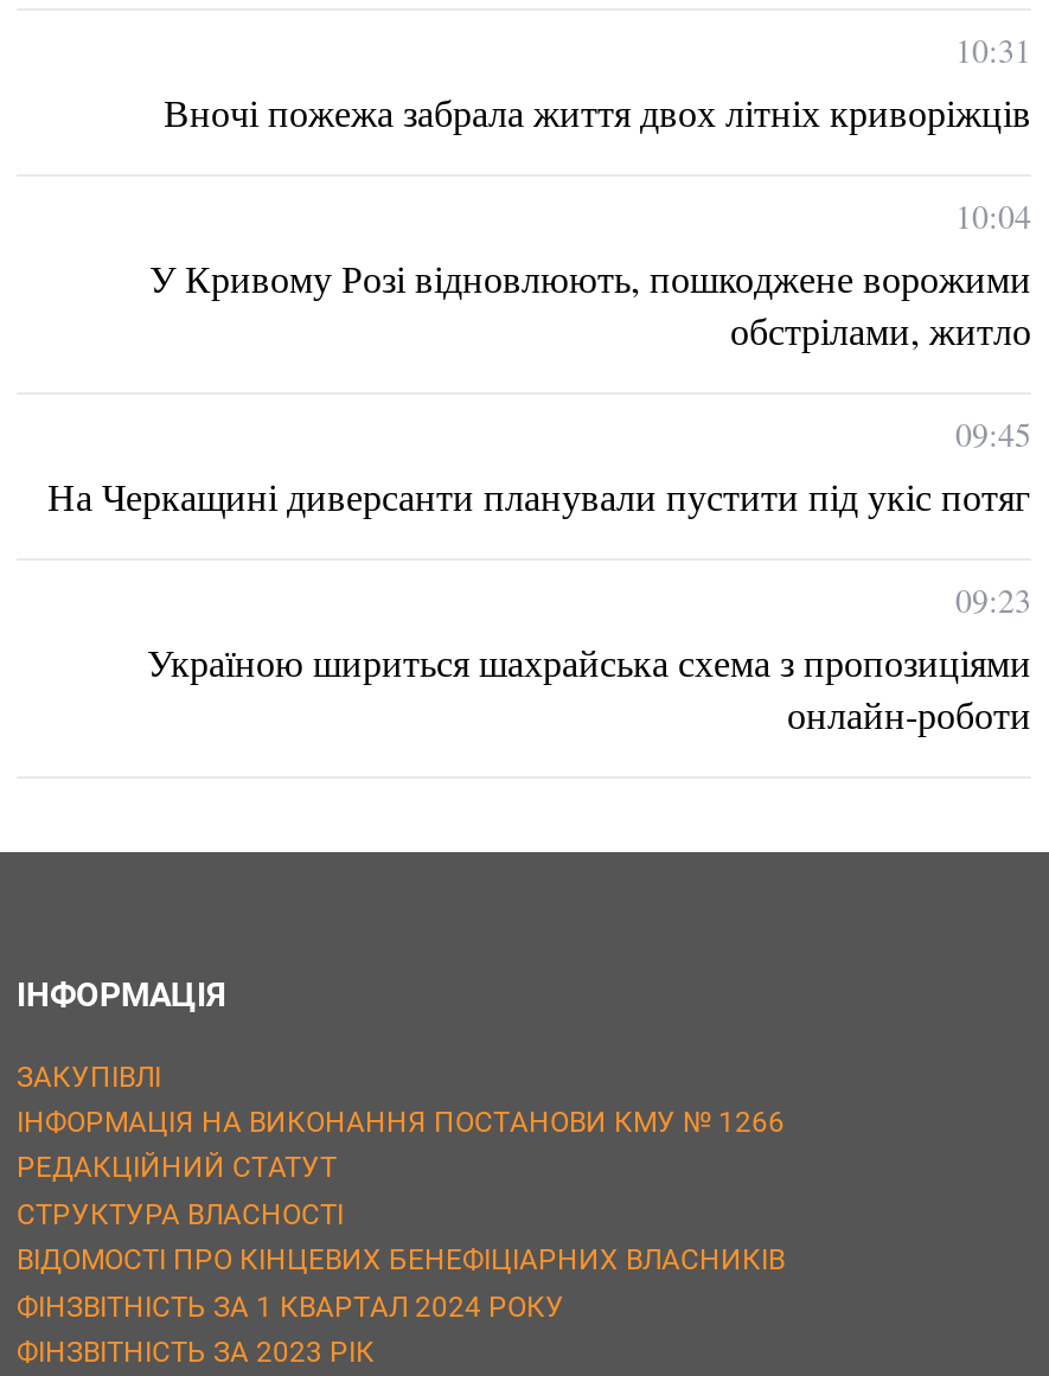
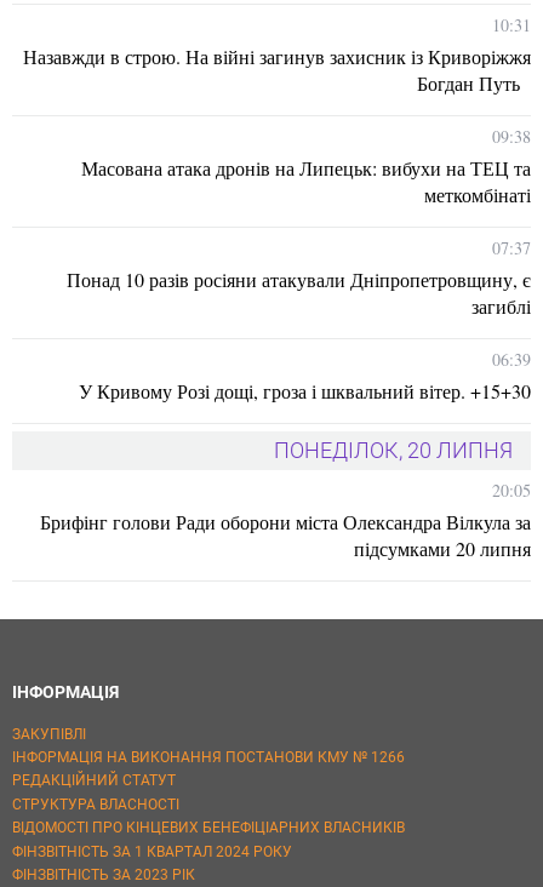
- Вночі пожежа забрала життя двох літніх криворіжців
- 10:04
- У Кривому Розі відновлюють, пошкоджене ворожими
- обстрілами, житло
- 09:45
- На Черкащині диверсанти планували пустити під укіс потяг
- 09:23
- Україною шириться шахрайська схема з пропозиціями
- онлайн-роботи
+ Назавжди в строю. На війні загинув захисник із Криворіжжя
+ Богдан Путь
+ 09:38
+ Масована атака дронів на Липецьк: вибухи на ТЕЦ та
+ меткомбінаті
+ 07:37
+ Понад 10 разів росіяни атакували Дніпропетровщину, є
+ загиблі
+ 06:39
+ У Кривому Розі дощі, гроза і шквальний вітер. +15+30
+ ПОНЕДІЛОК, 20 ЛИПНЯ
+ 20:05
+ Брифінг голови Ради оборони міста Олександра Вілкула за
+ підсумками 20 липня
